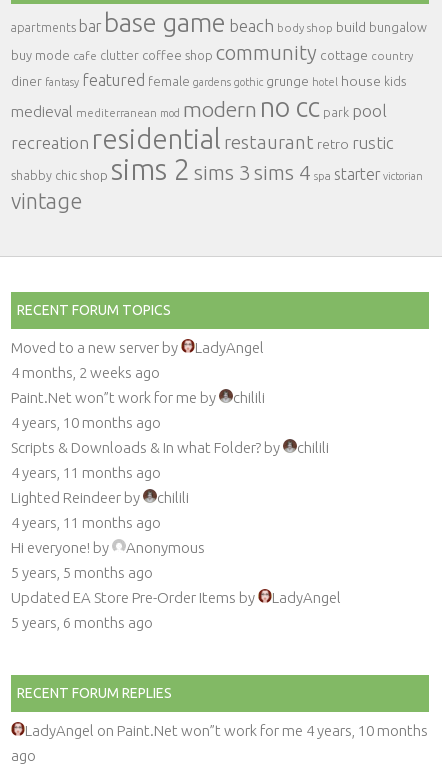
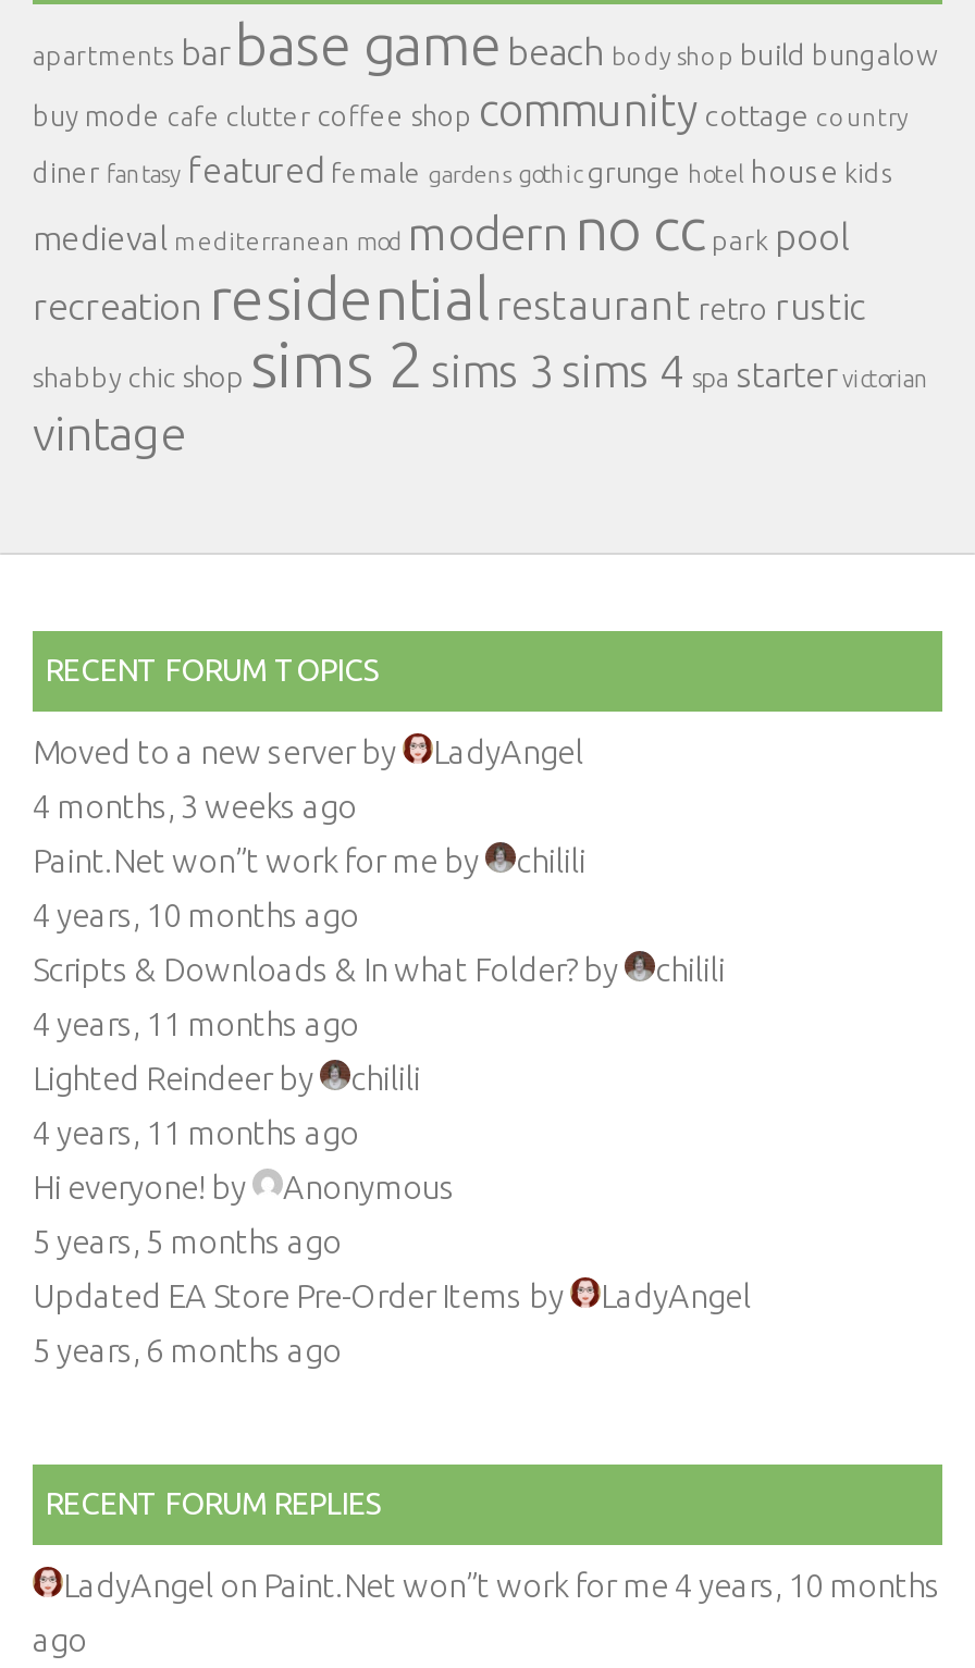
- 4 months, 2 weeks ago
+ 4 months, 3 weeks ago
